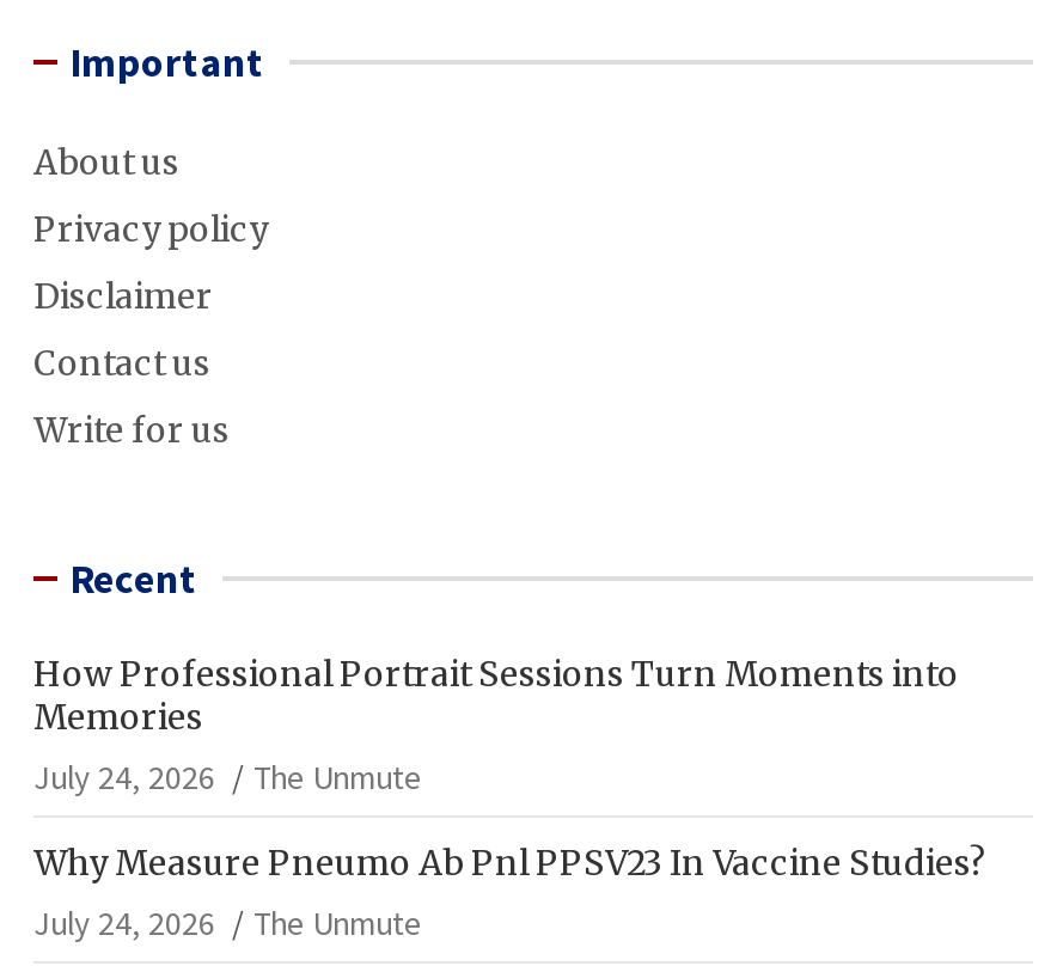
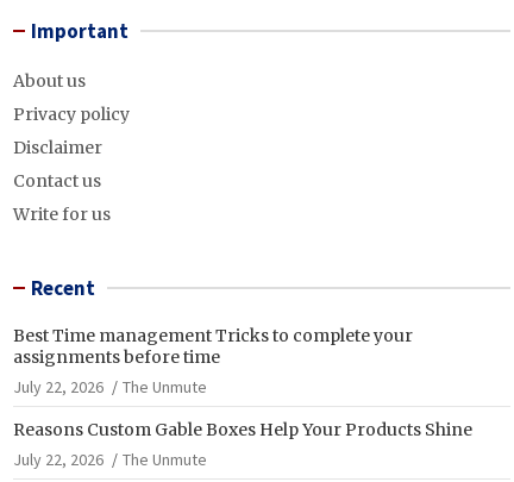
- How Professional Portrait Sessions Turn Moments into
- Memories
- July 24, 2026
+ Best Time management Tricks to complete your
+ assignments before time
+ July 22, 2026

- Why Measure Pneumo Ab Pnl PPSV23 In Vaccine Studies?
- July 24, 2026
+ Reasons Custom Gable Boxes Help Your Products Shine
+ July 22, 2026
